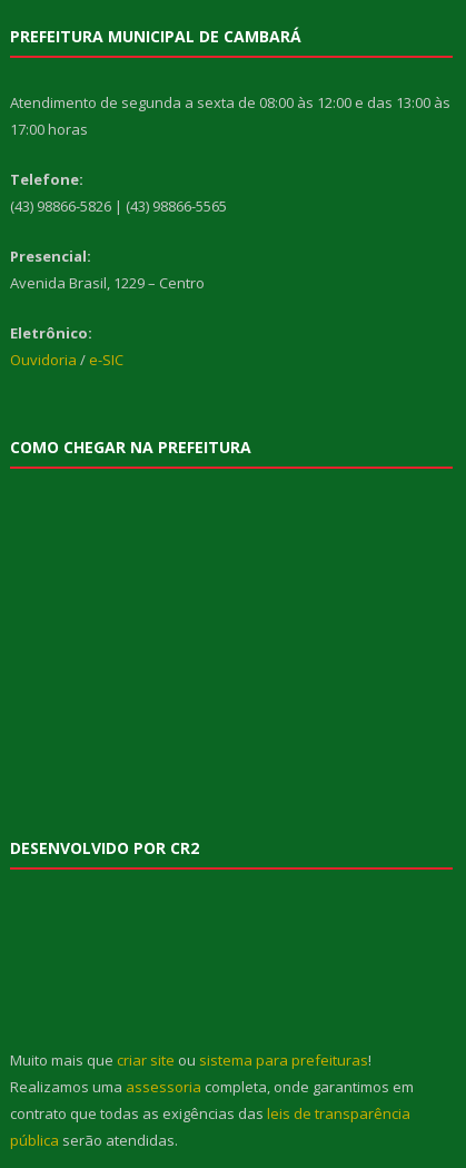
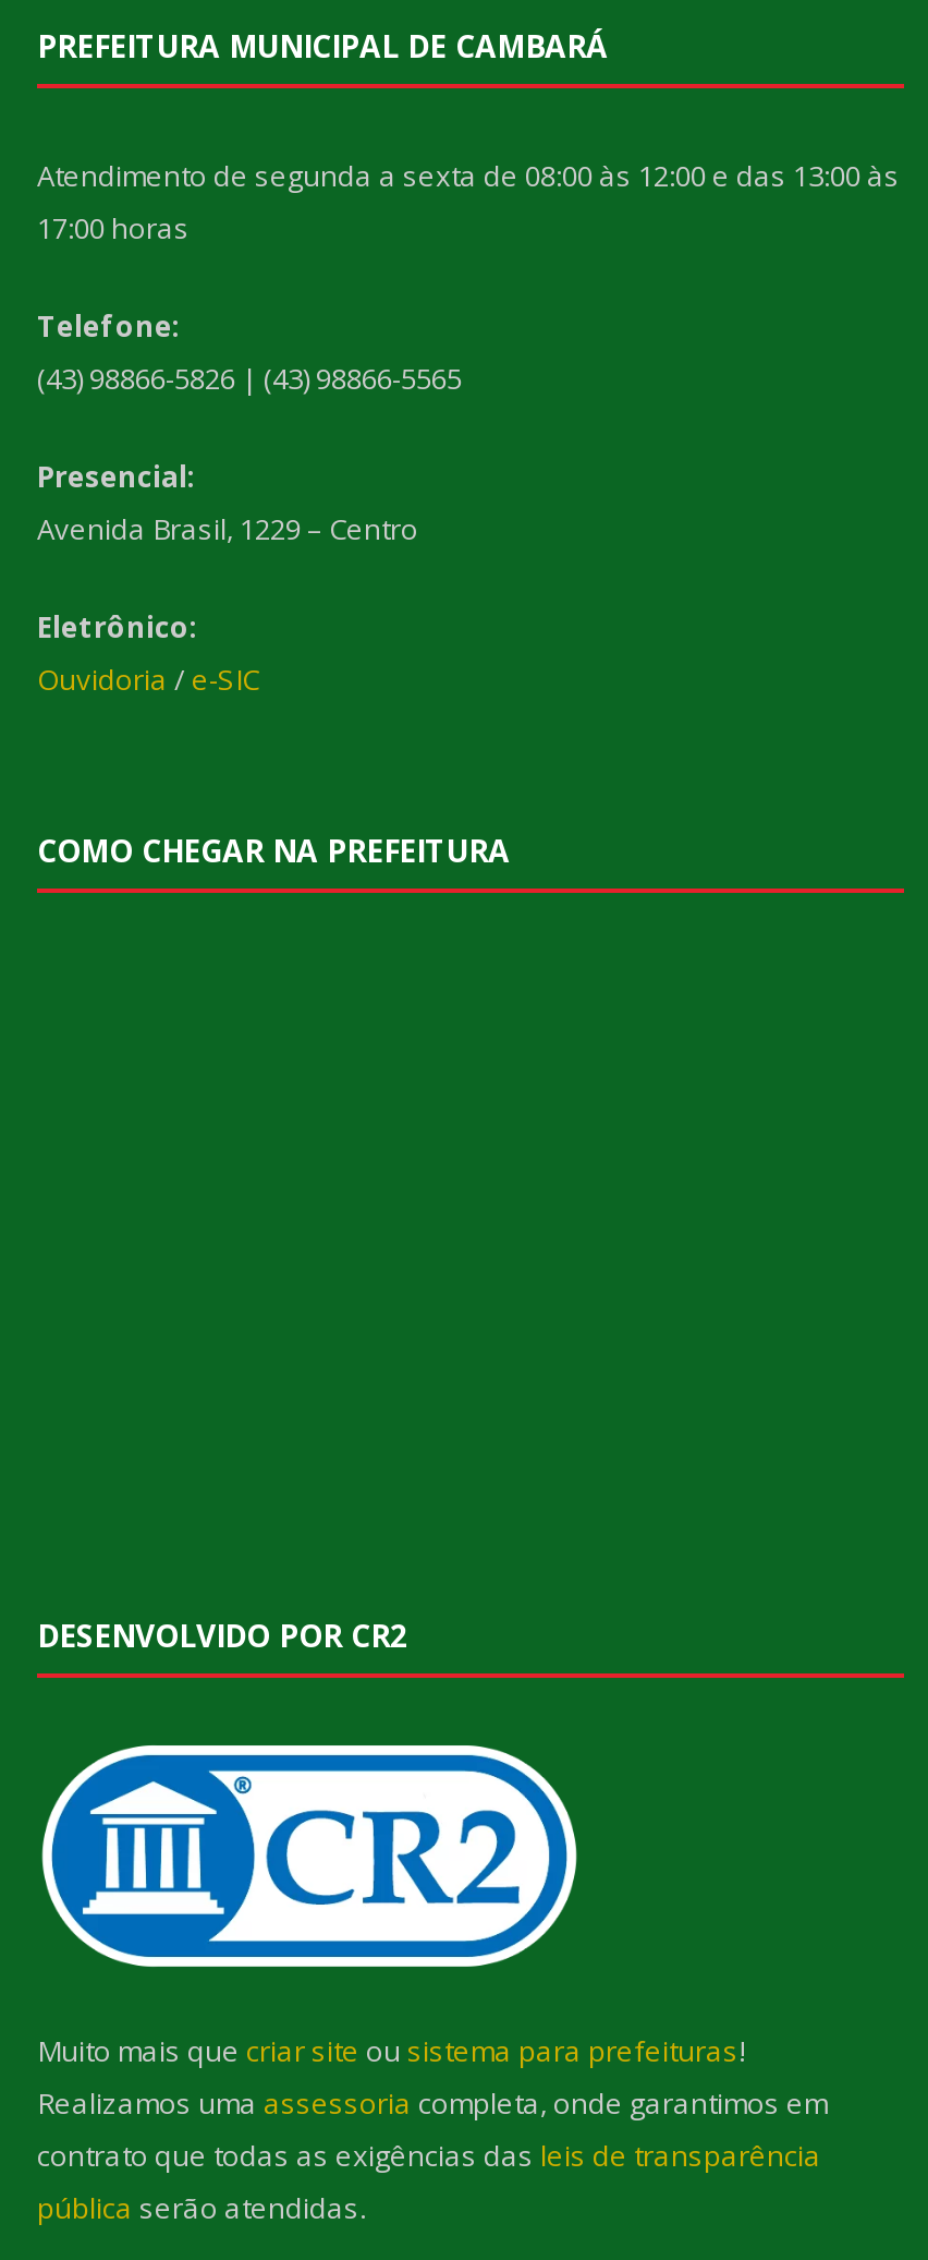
+ [image]
